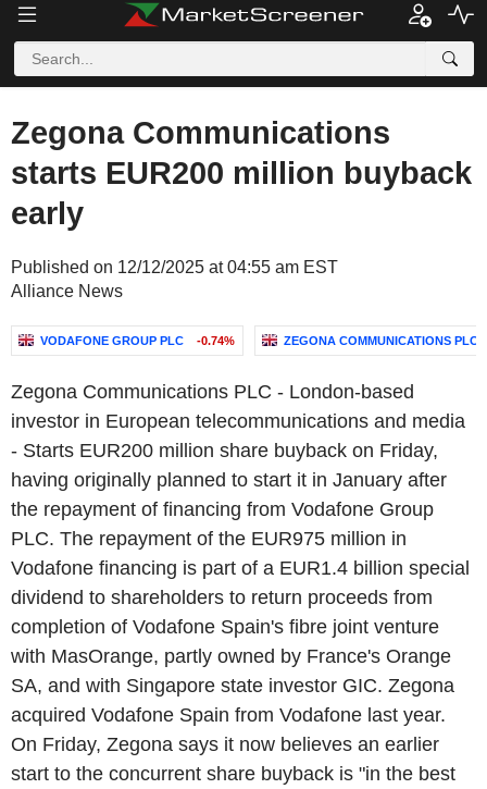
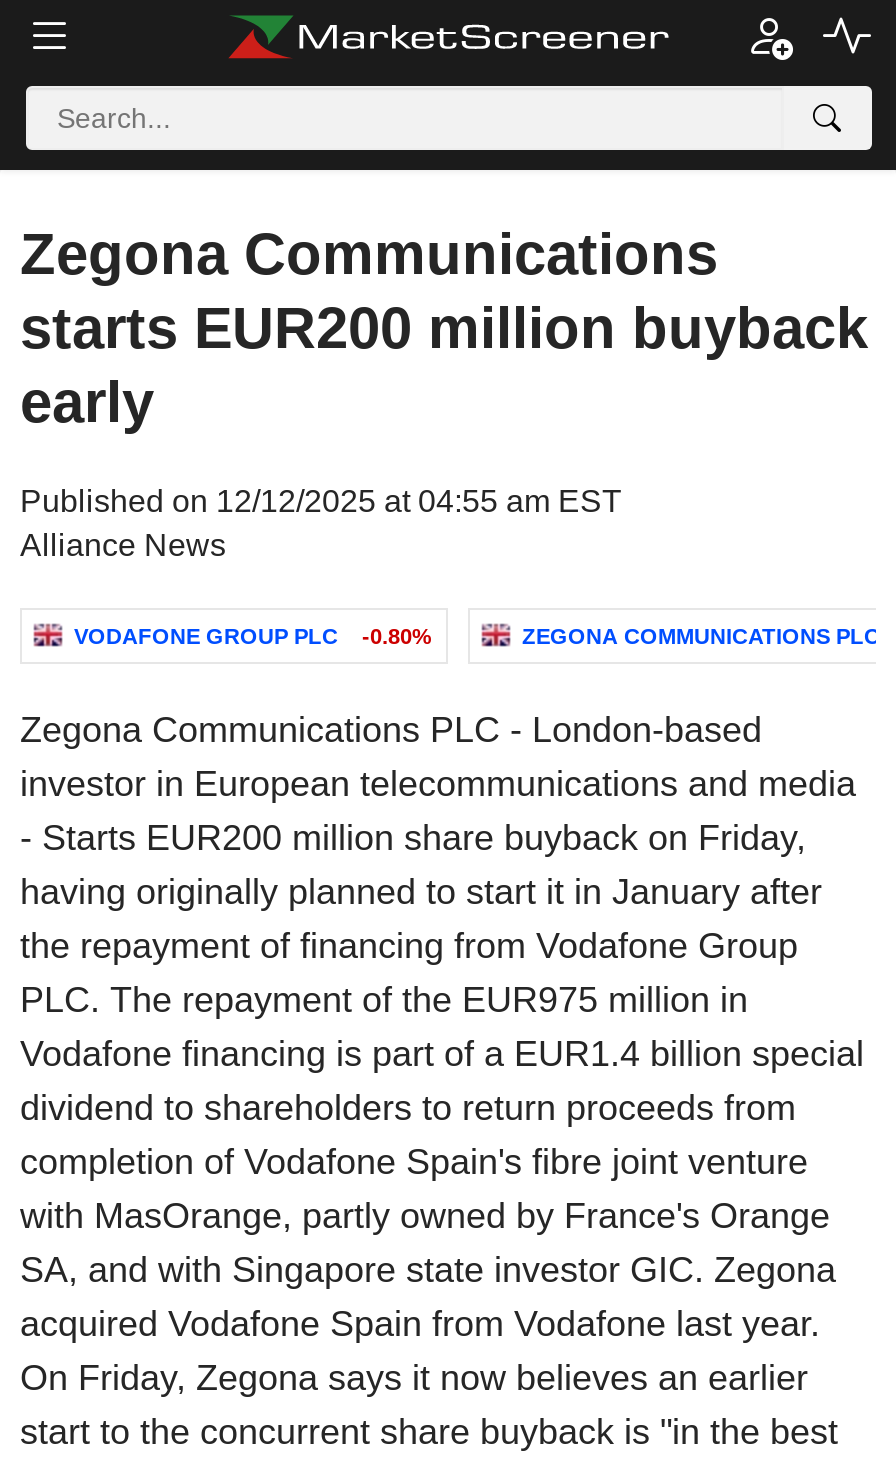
- VODAFONE GROUP PLC -0.74%
+ VODAFONE GROUP PLC -0.80%
